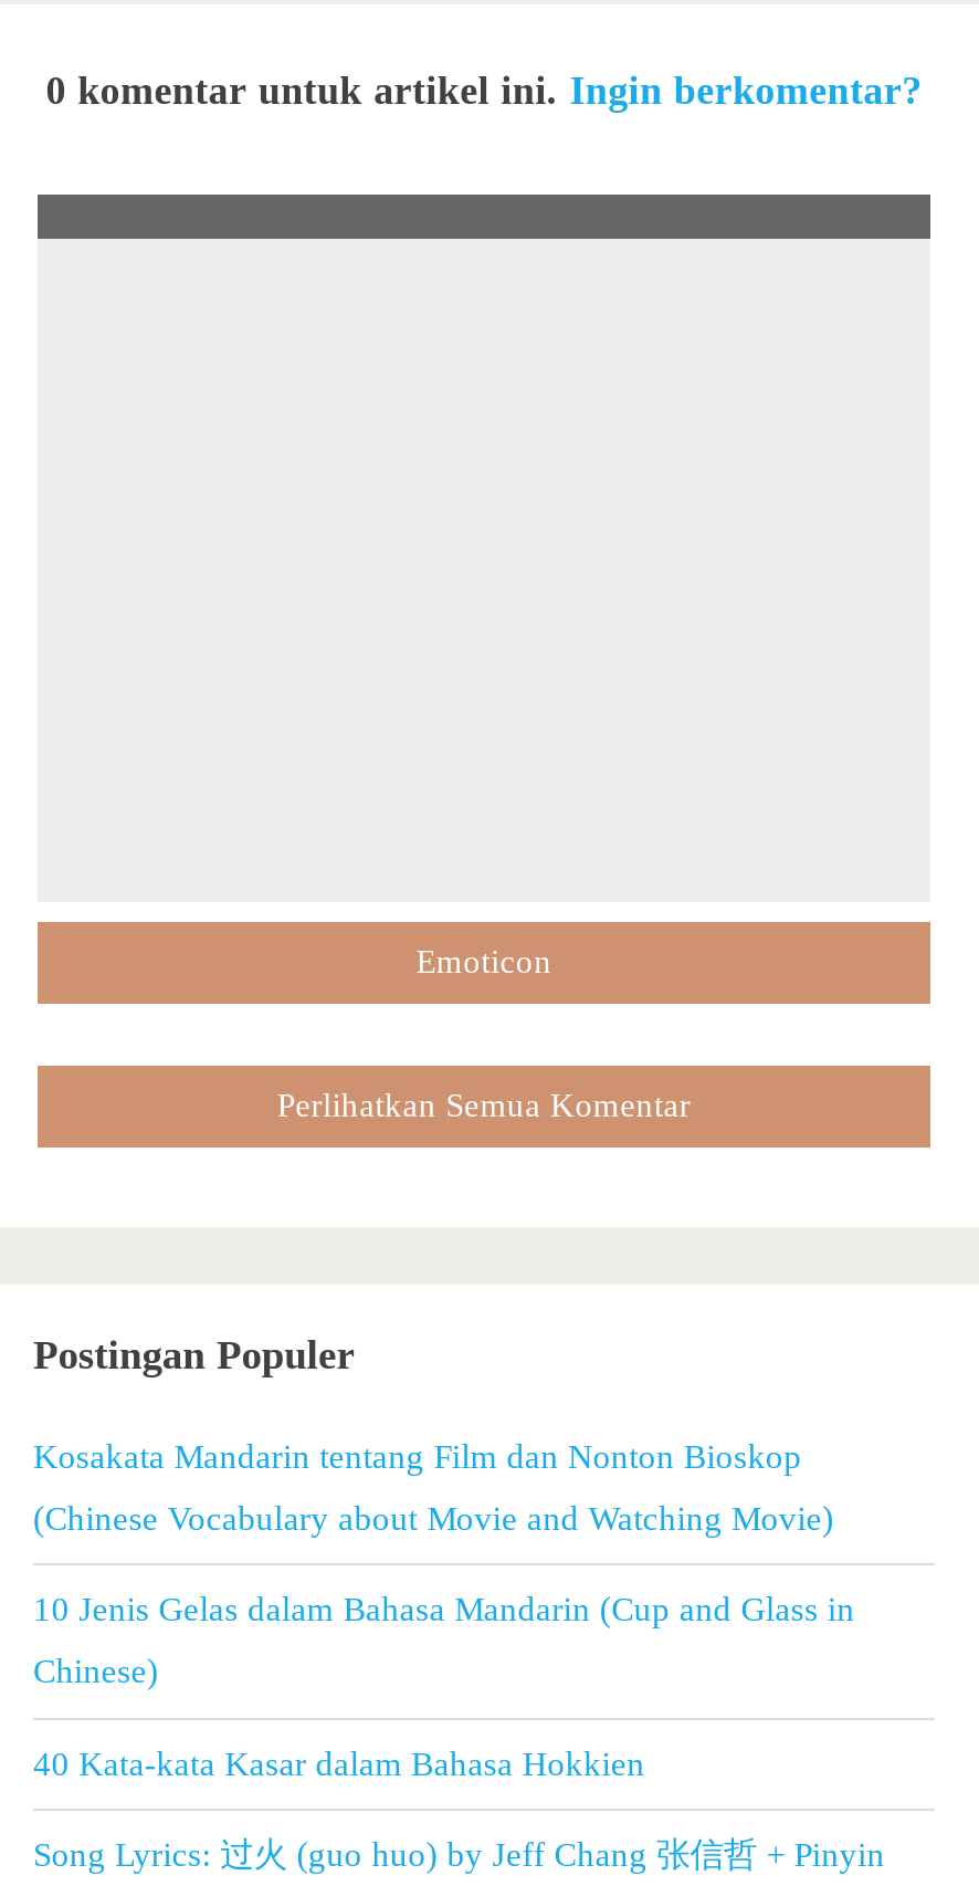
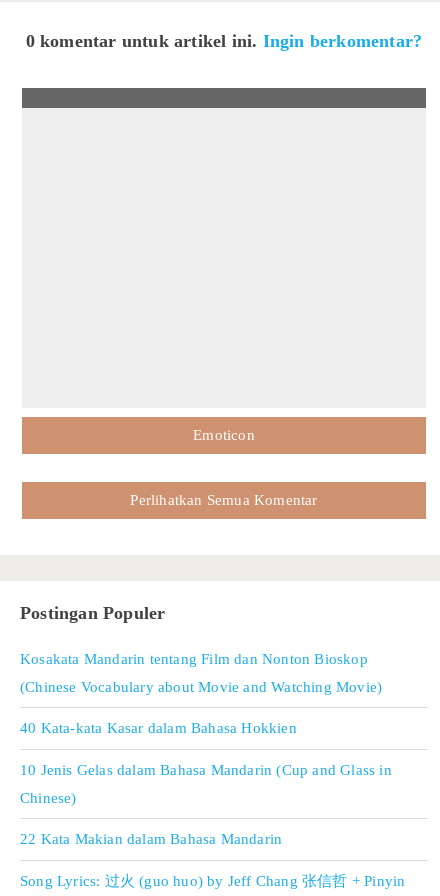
+ 22 Kata Makian dalam Bahasa Mandarin

moved up: 40 Kata-kata Kasar dalam Bahasa Hokkien
